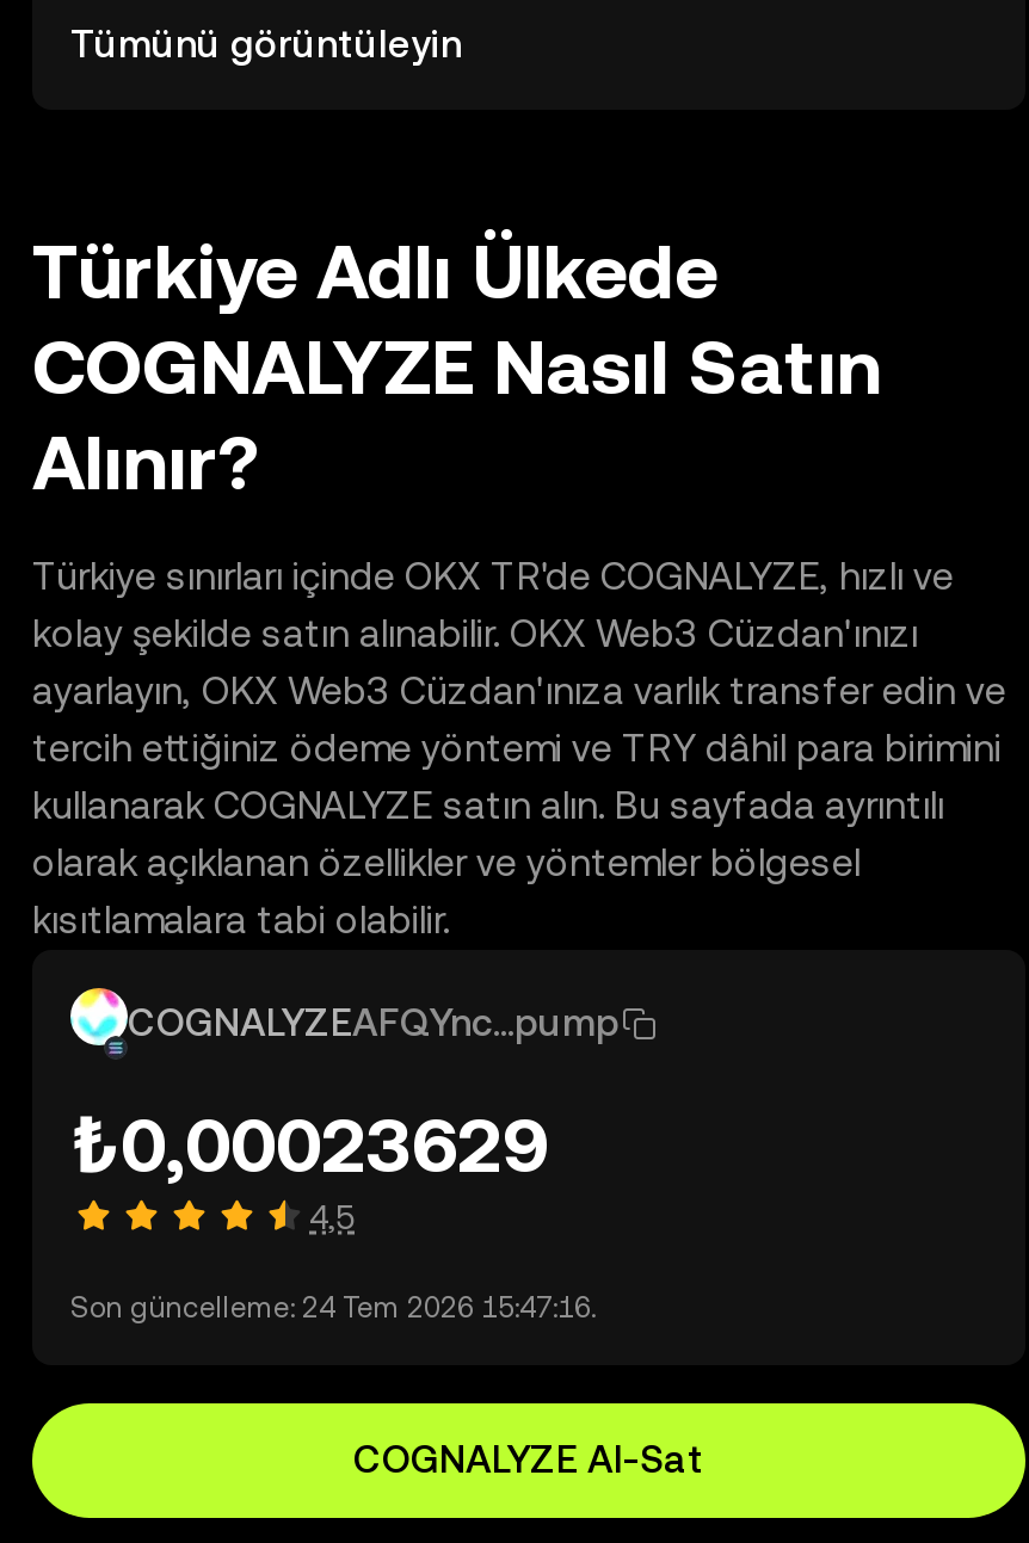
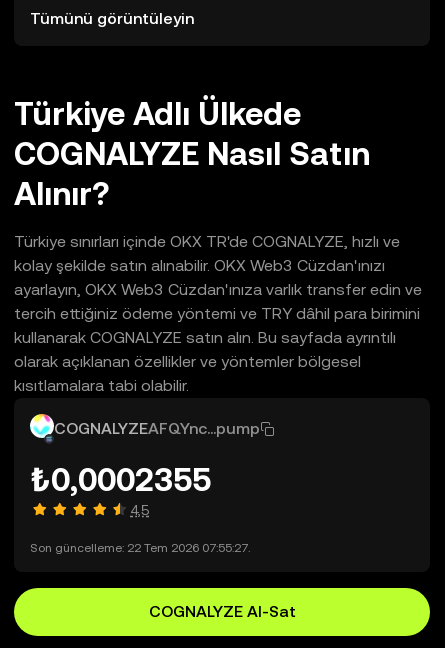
- ₺0,00023629
+ ₺0,0002355

- Son güncelleme: 24 Tem 2026 15:47:16.
+ Son güncelleme: 22 Tem 2026 07:55:27.
